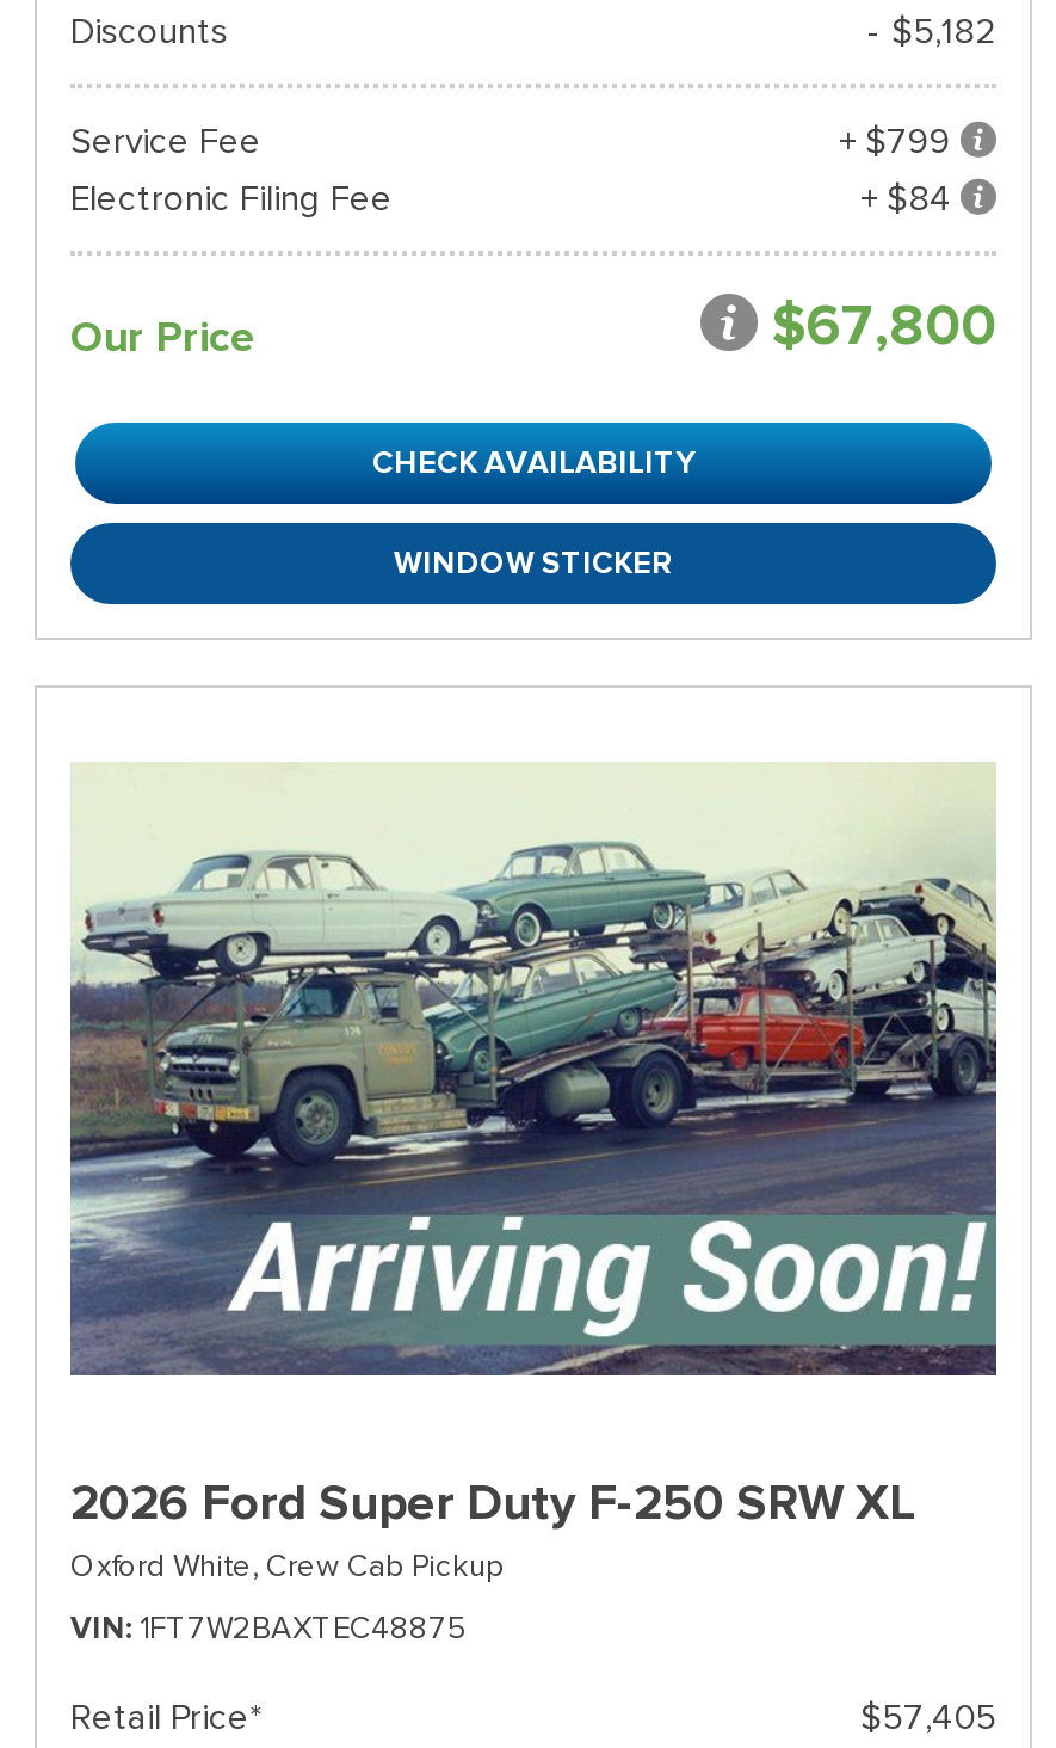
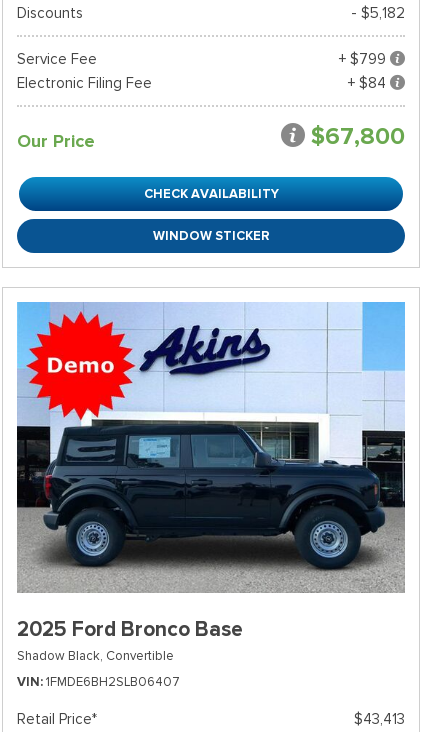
- [image]
- 2026 Ford Super Duty F-250 SRW XL
- Oxford White, Crew Cab Pickup
+ [image]
+ 2025 Ford Bronco Base
+ Shadow Black, Convertible

- VIN 1FT7W2BAXTEC48875
+ VIN 1FMDE6BH2SLB06407

- $57,405
+ $43,413
